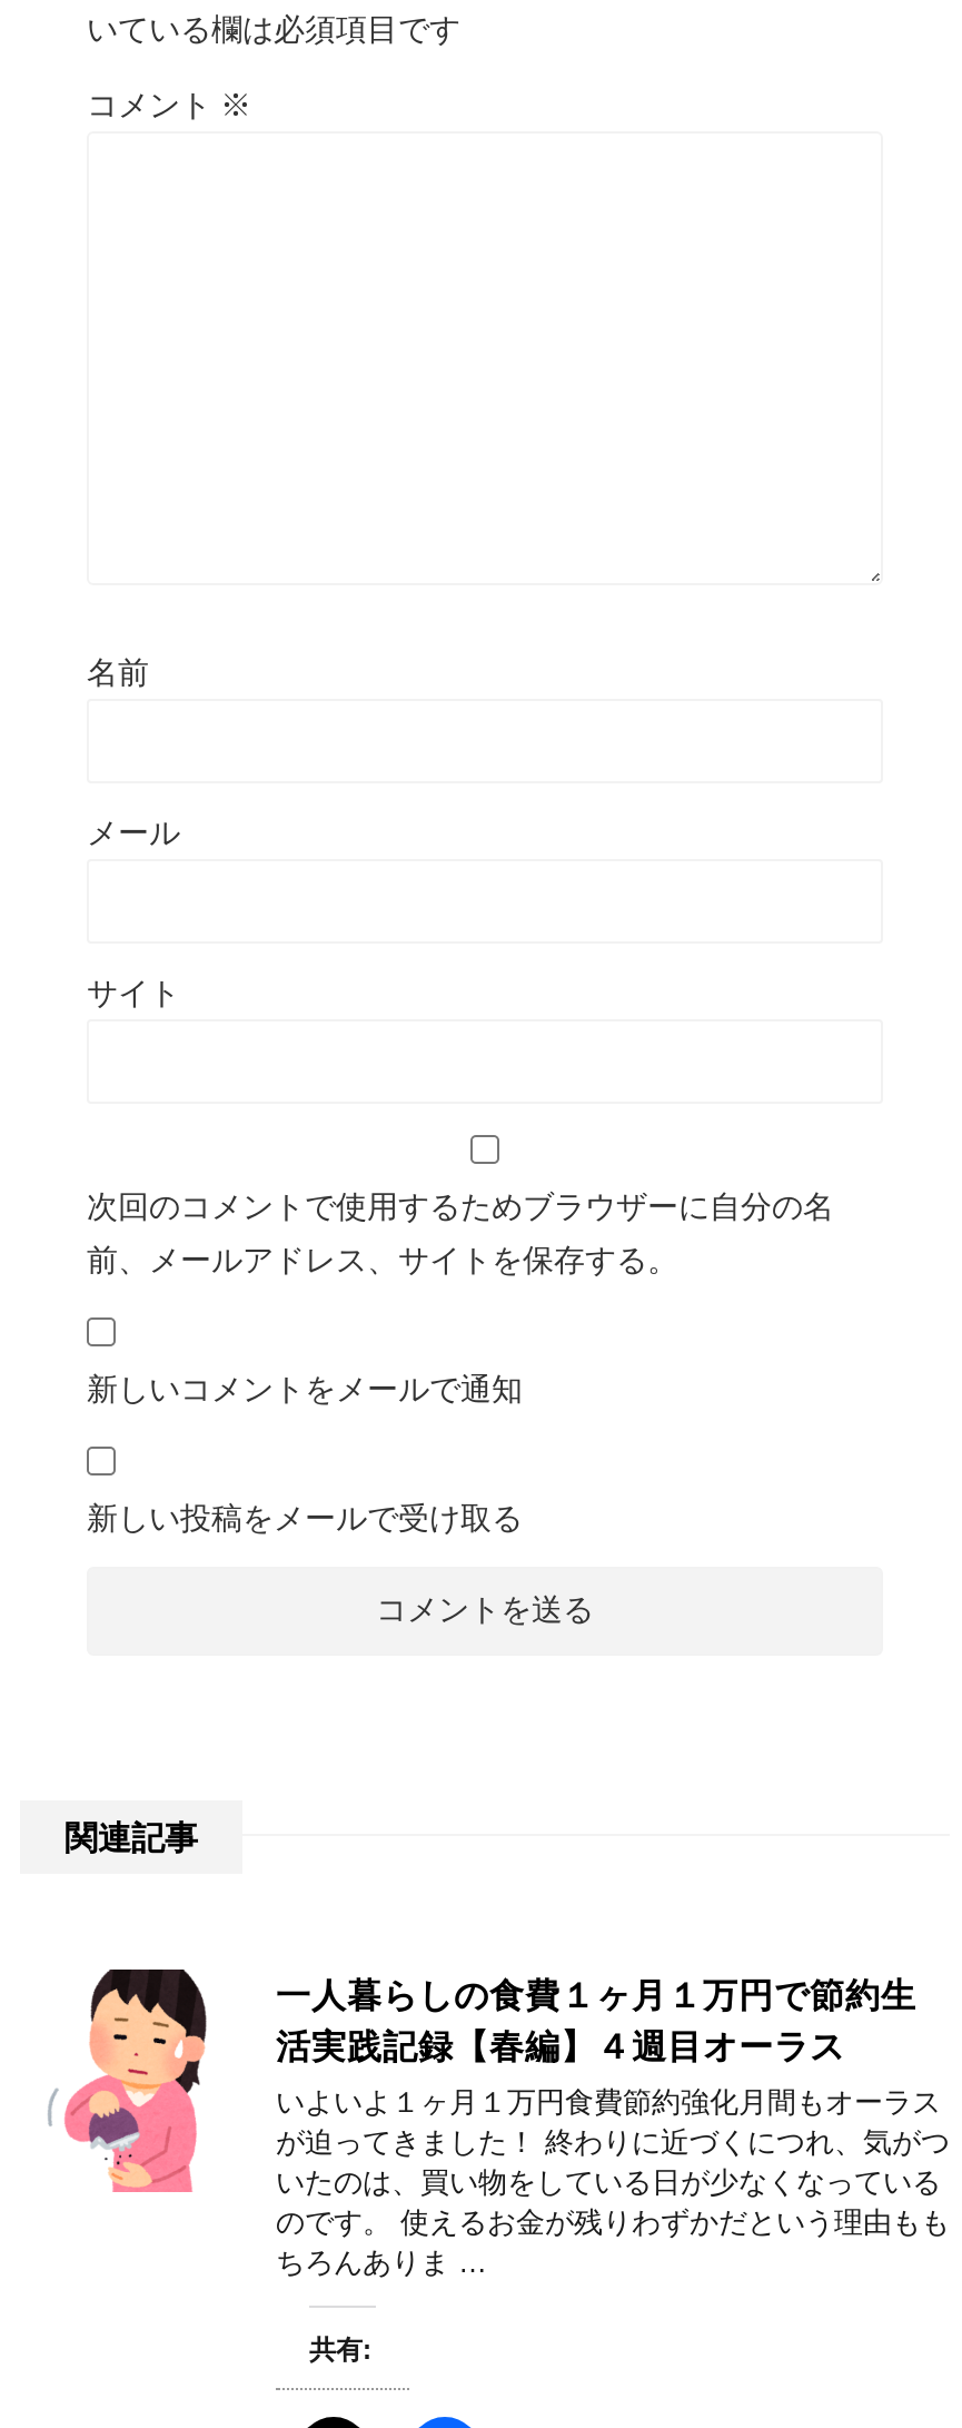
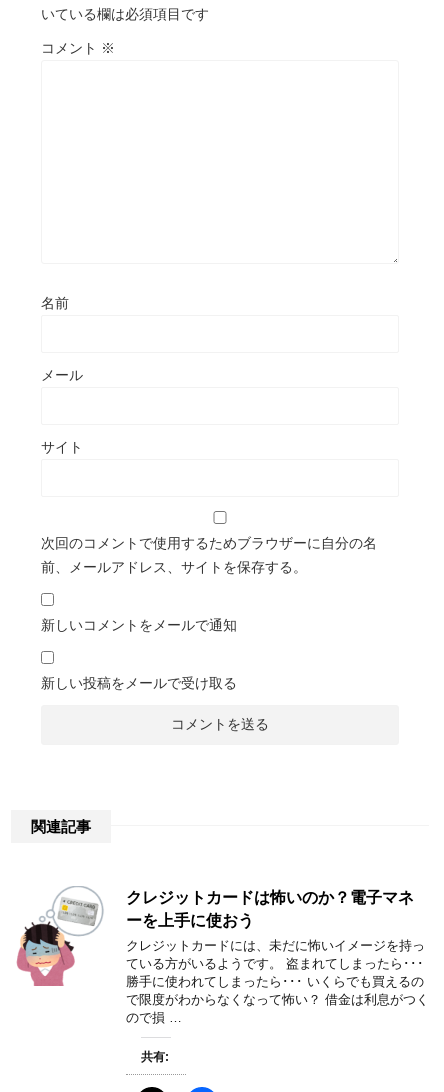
- [image]
- 一人暮らしの食費１ヶ月１万円で節約生
- 活実践記録【春編】４週目オーラス
+ [image]
+ クレジットカードは怖いのか？電子マネ
+ ーを上手に使おう

- いよいよ１ヶ月１万円食費節約強化月間もオーラス
- が迫ってきました！ 終わりに近づくにつれ、気がつ
- いたのは、買い物をしている日が少なくなっている
- のです。 使えるお金が残りわずかだという理由もも
- ちろんありま …
+ クレジットカードには、未だに怖いイメージを持っ
+ ている方がいるようです。 盗まれてしまったら･･･
+ 勝手に使われてしまったら･･･ いくらでも買えるの
+ で限度がわからなくなって怖い？ 借金は利息がつく
+ ので損 …
